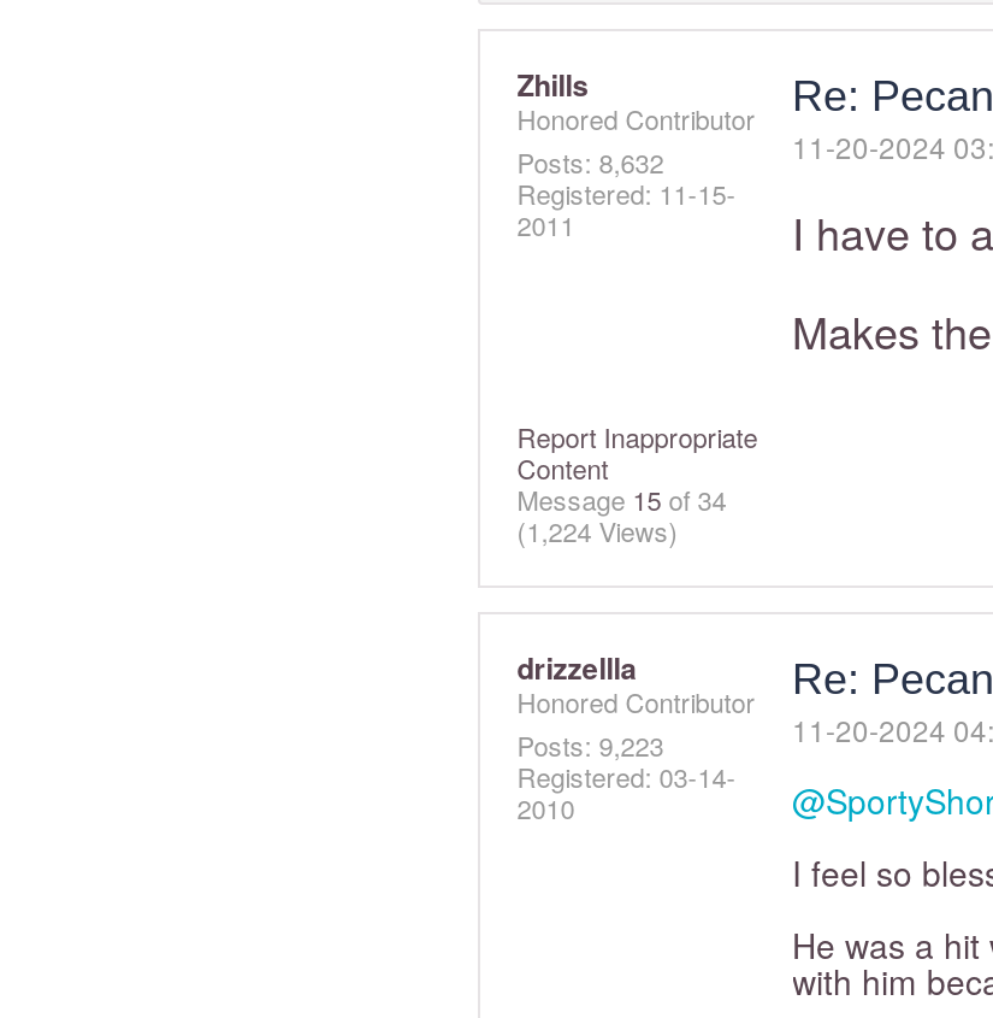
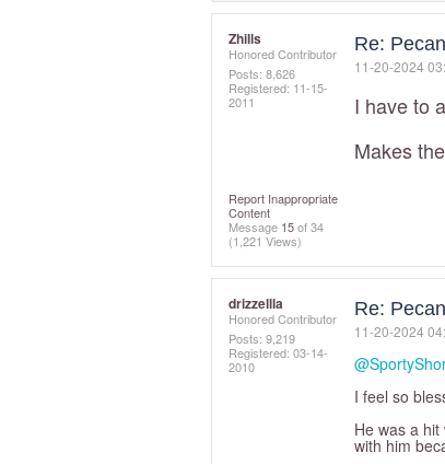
- Posts: 8,632
+ Posts: 8,626

- (1,224 Views)
+ (1,221 Views)

- Posts: 9,223
+ Posts: 9,219
